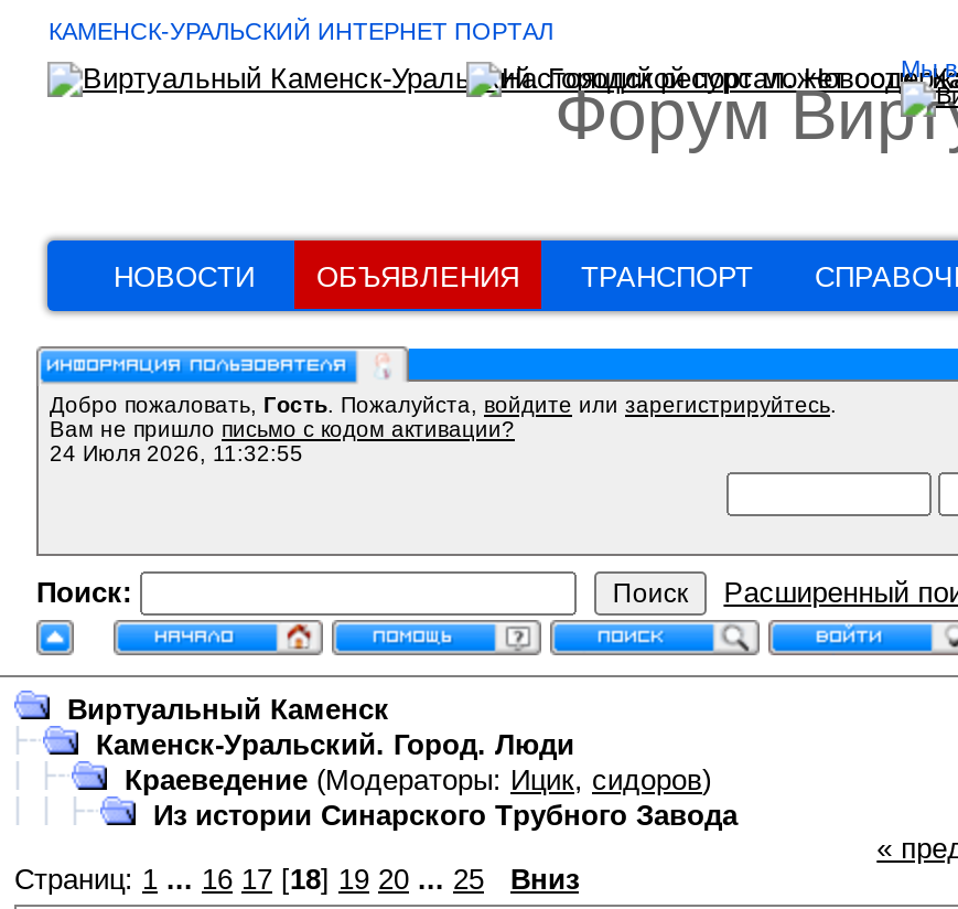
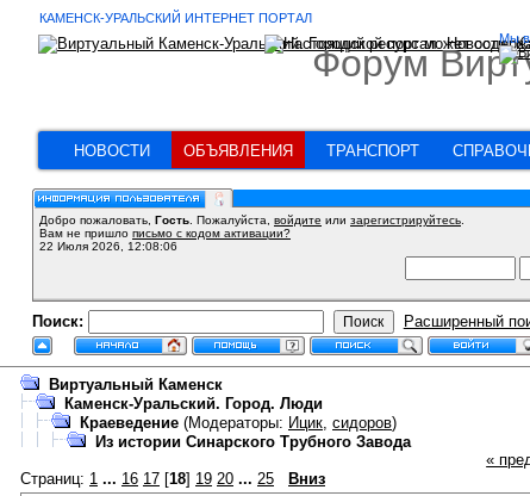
- 24 Июля 2026, 11:32:55
+ 22 Июля 2026, 12:08:06
